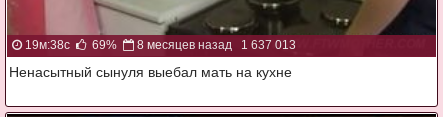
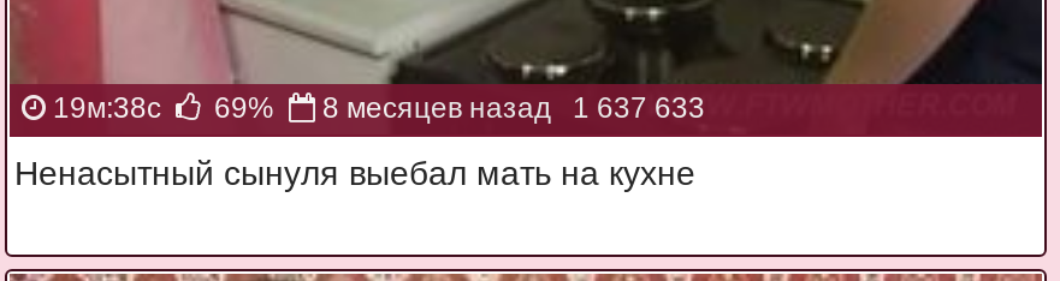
- 8 месяцев назад 1 637 013
+ 8 месяцев назад 1 637 633
